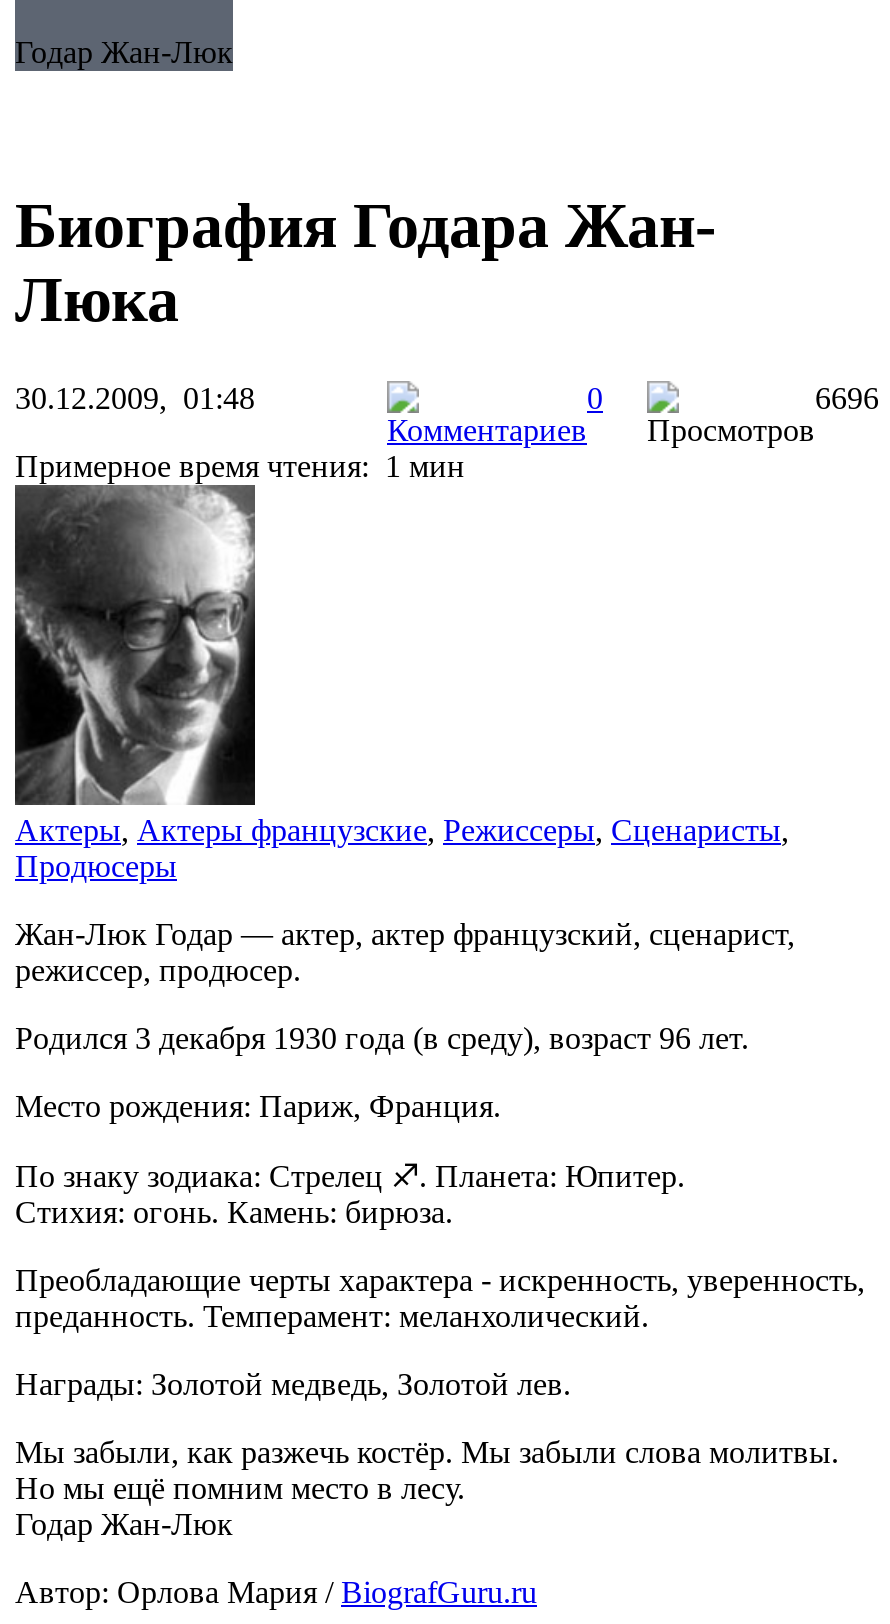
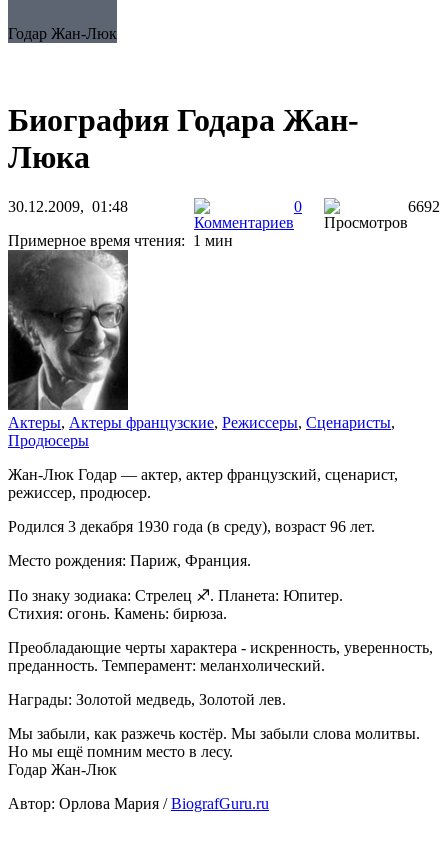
- 6696
+ 6692
